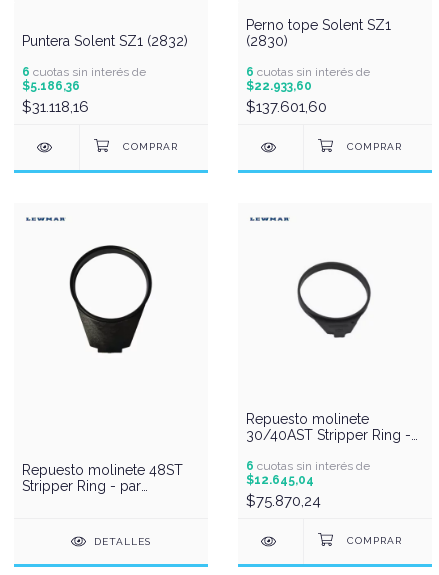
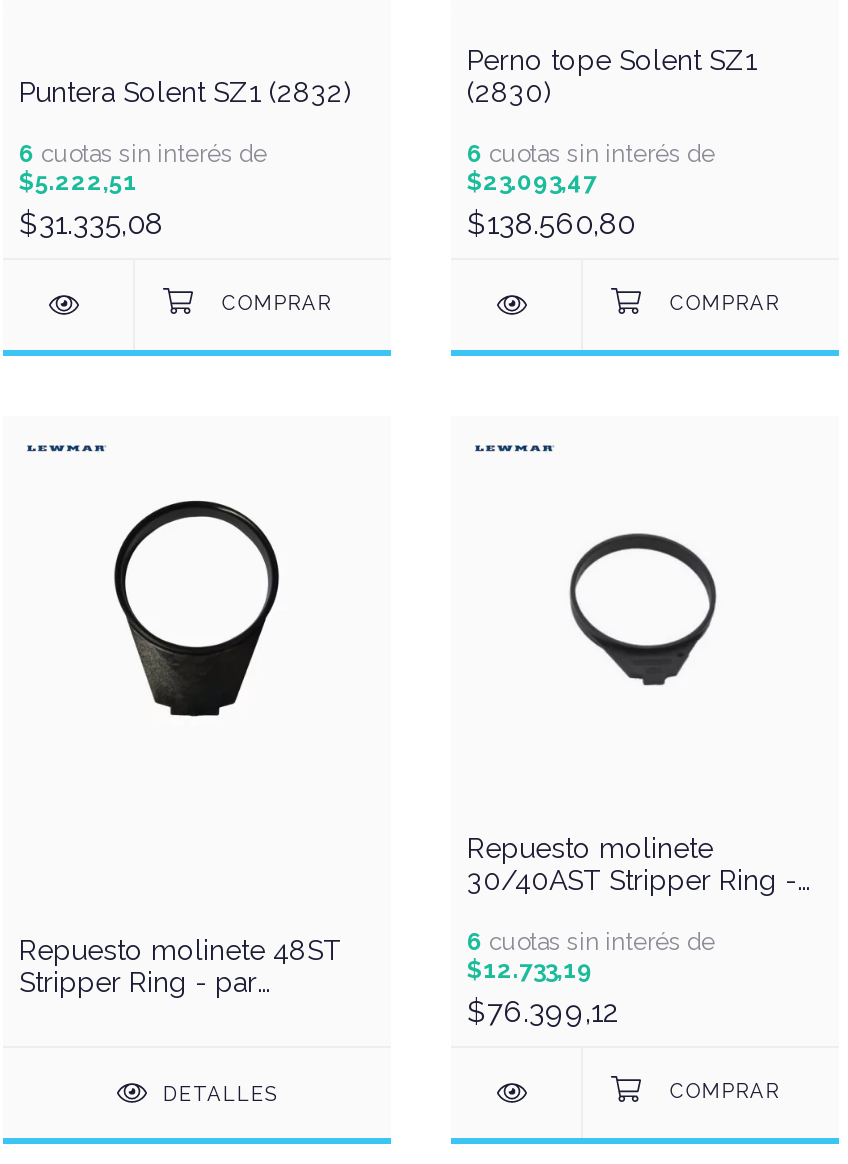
- $5.186,36
+ $5.222,51

- $22.933,60
+ $23.093,47

- $31.118,16
+ $31.335,08

- $137.601,60
+ $138.560,80

- $12.645,04
+ $12.733,19

- $75.870,24
+ $76.399,12
